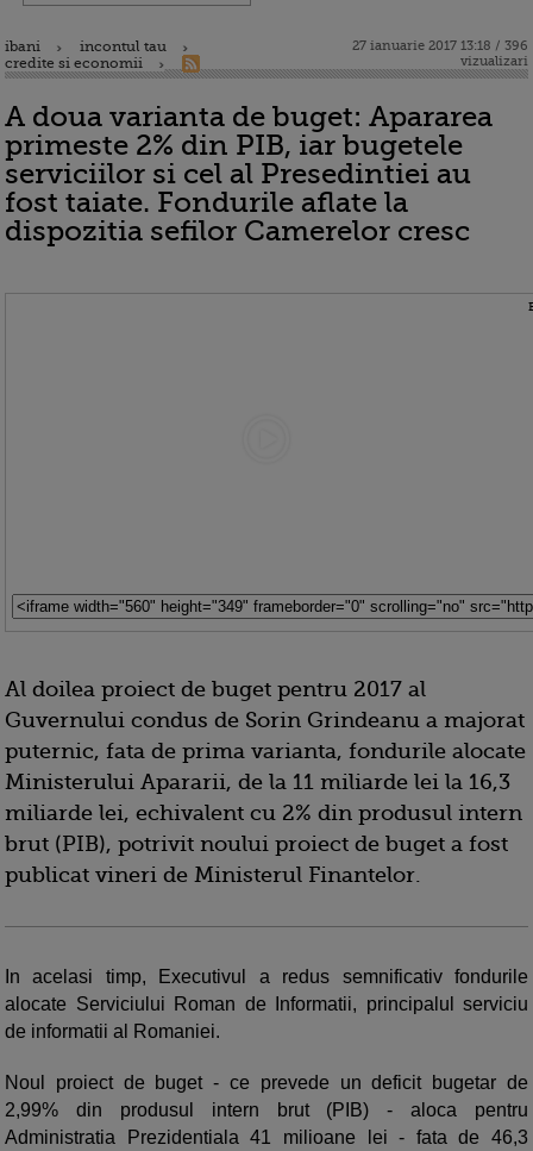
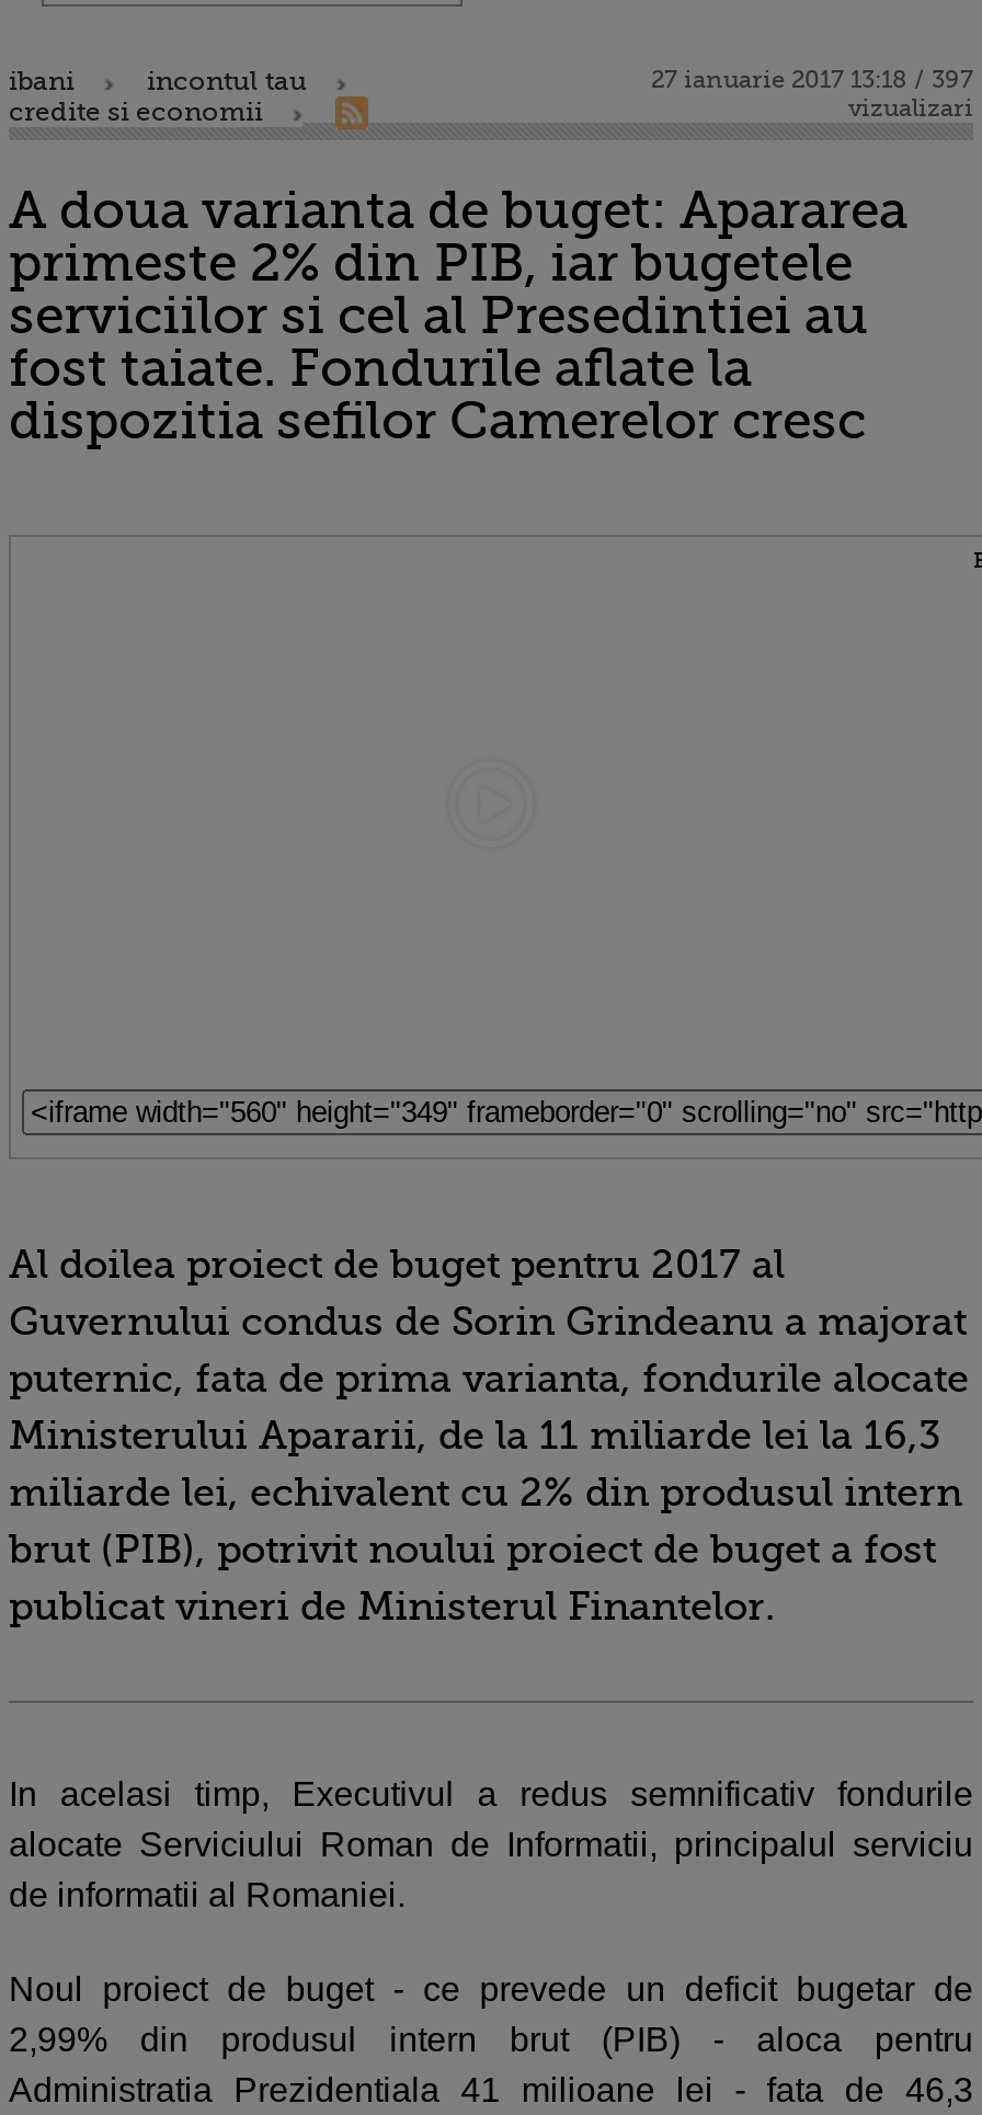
- 27 ianuarie 2017 13:18 / 396
+ 27 ianuarie 2017 13:18 / 397
